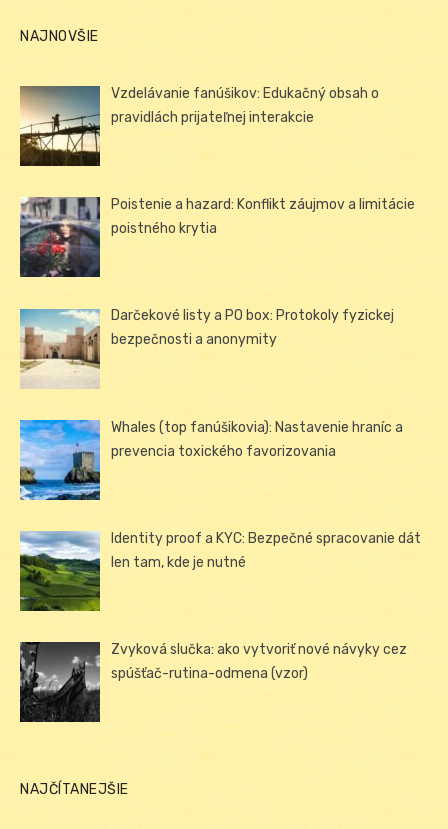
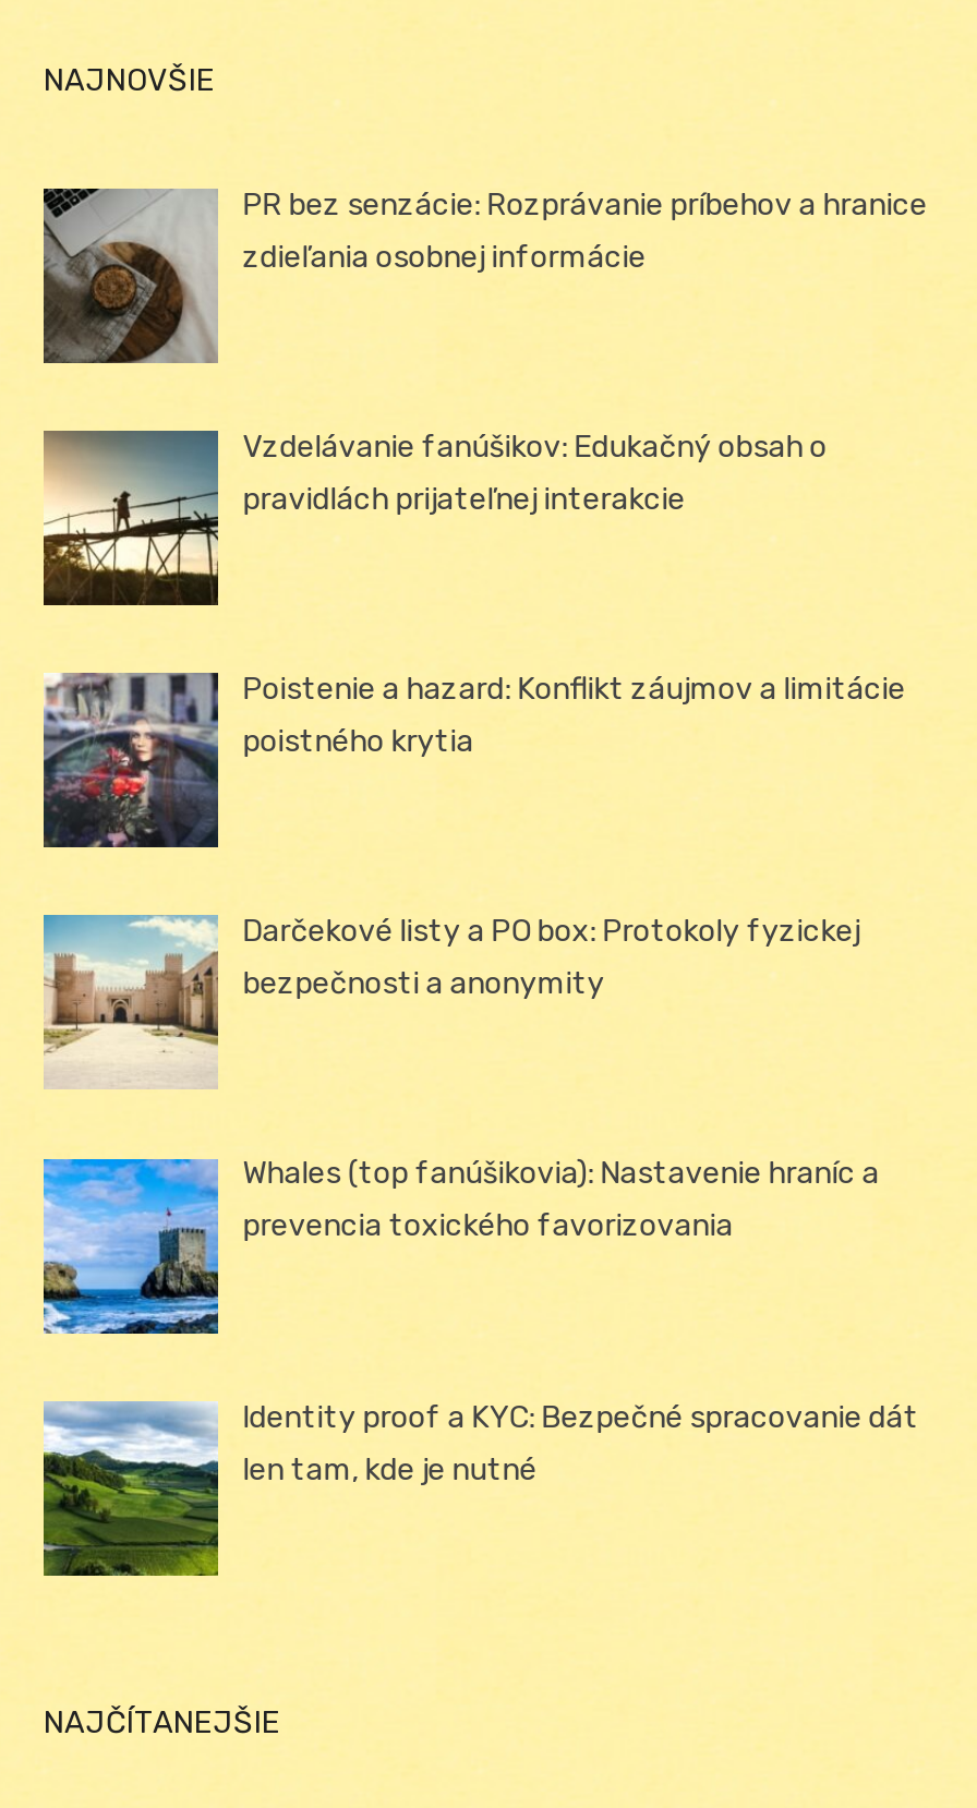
+ [image]
+ PR bez senzácie: Rozprávanie príbehov a hranice
+ zdieľania osobnej informácie

moved down: Vzdelávanie fanúšikov: Edukačný obsah o | pravidlách prijateľnej interakcie | Poistenie a hazard: Konflikt záujmov a limitácie | ... | Identity proof a KYC: Bezpečné spracovanie dát | len tam, kde je nutné

- [image]
- Zvyková slučka: ako vytvoriť nové návyky cez
- spúšťač-rutina-odmena (vzor)
